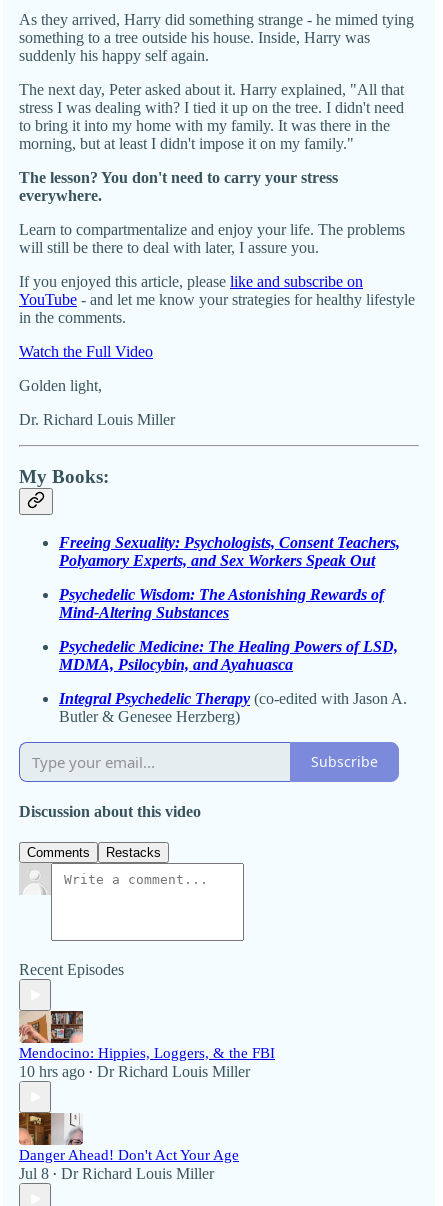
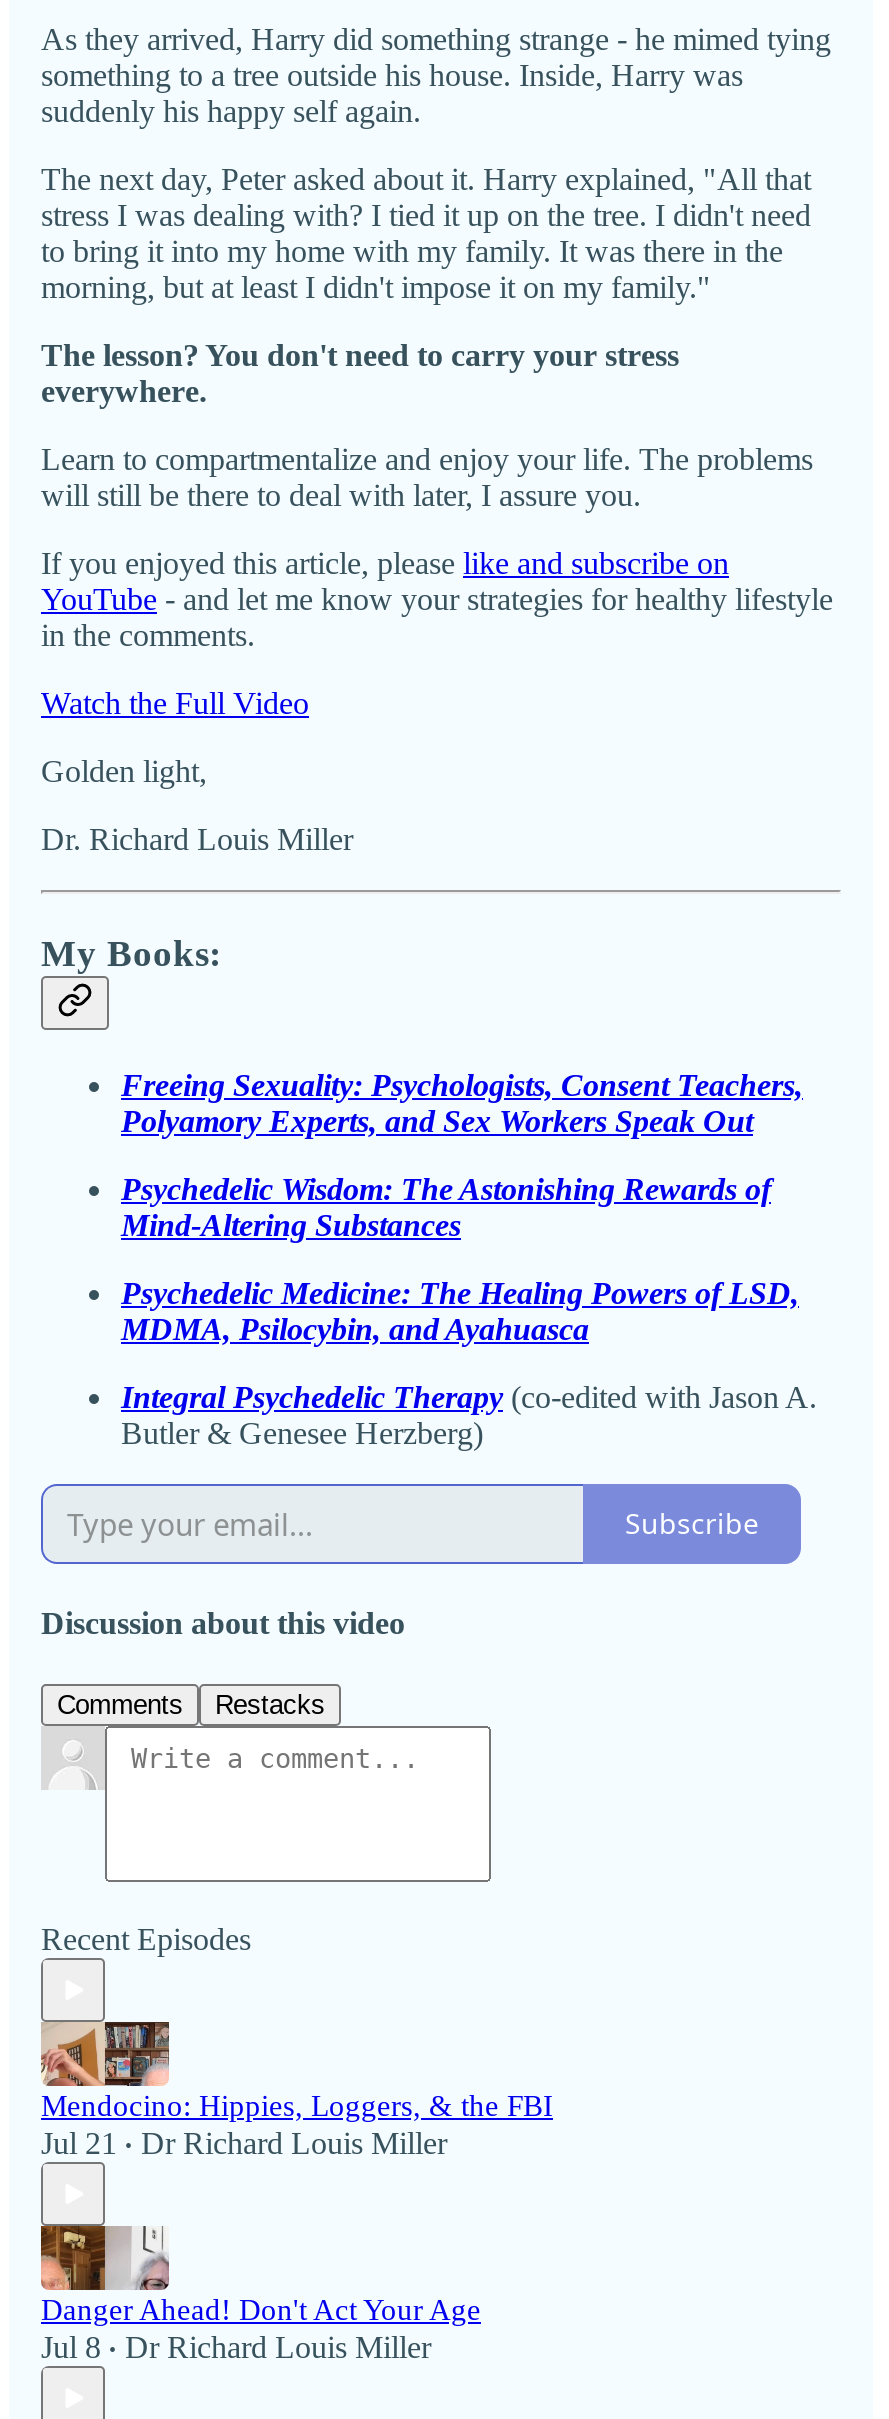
- 10 hrs ago • Dr Richard Louis Miller
+ Jul 21 • Dr Richard Louis Miller
